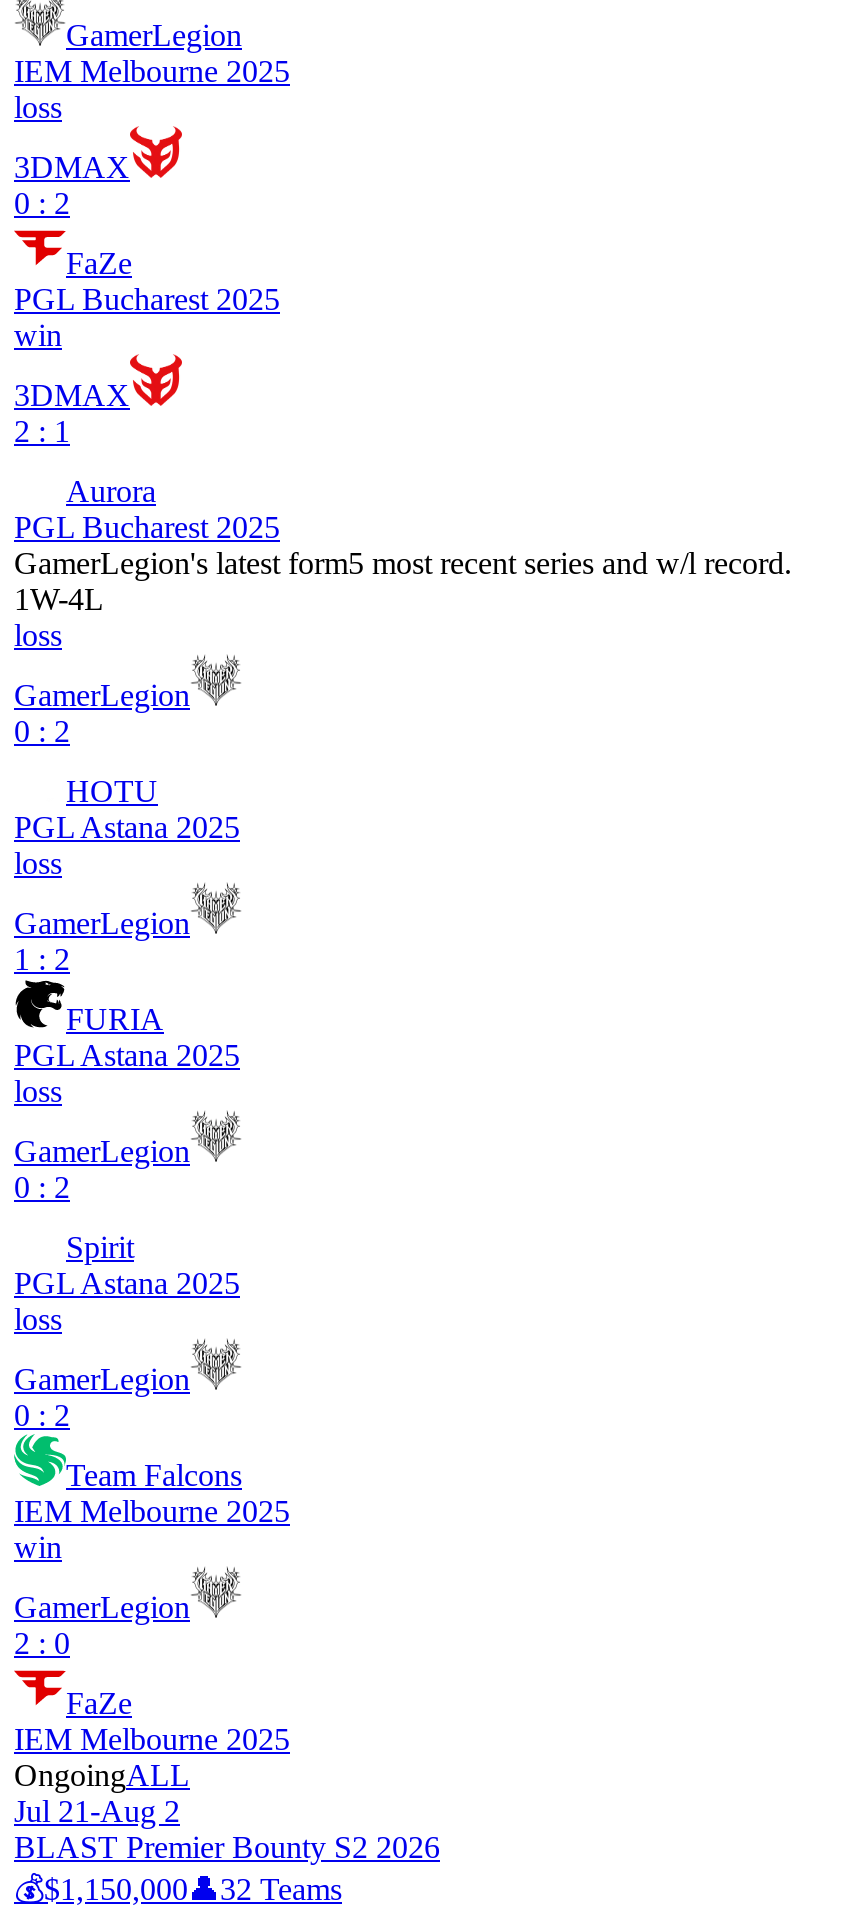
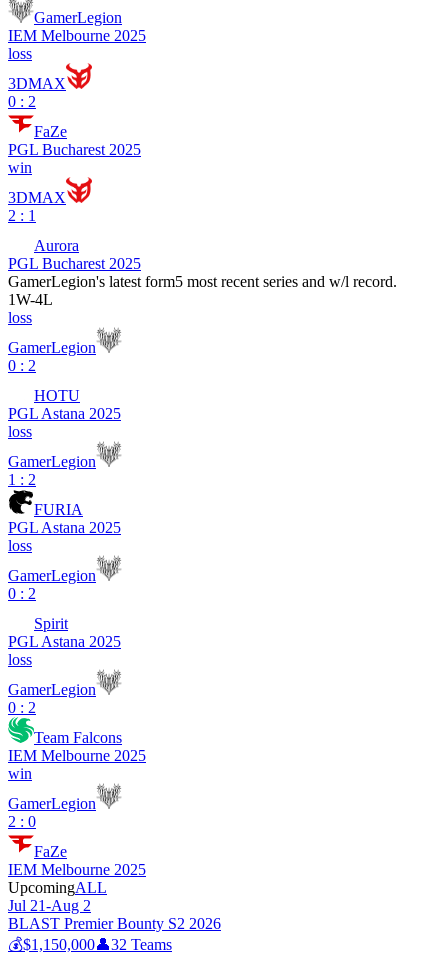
- OngoingALL
+ UpcomingALL
